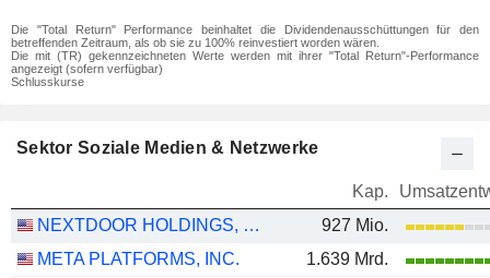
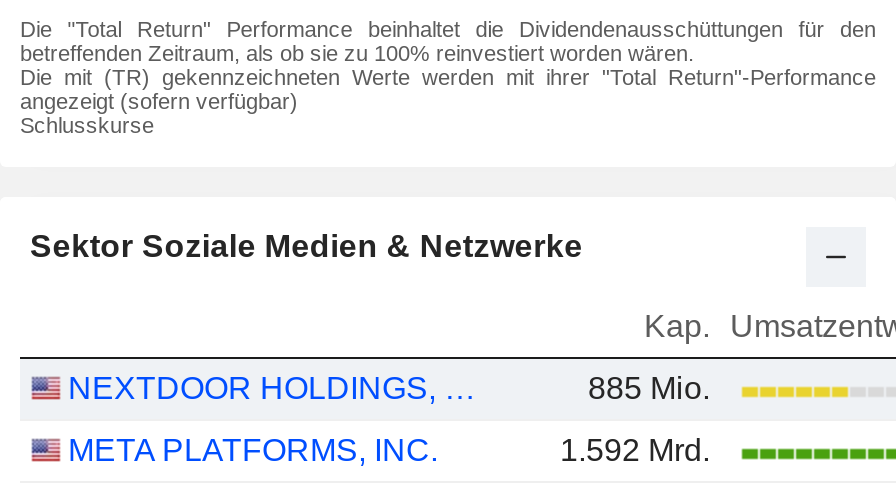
- 927 Mio.
+ 885 Mio.

- 1.639 Mrd.
+ 1.592 Mrd.
